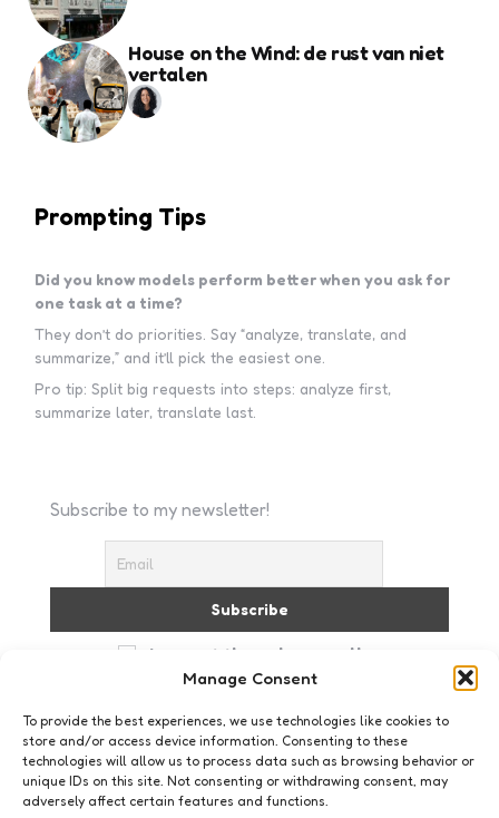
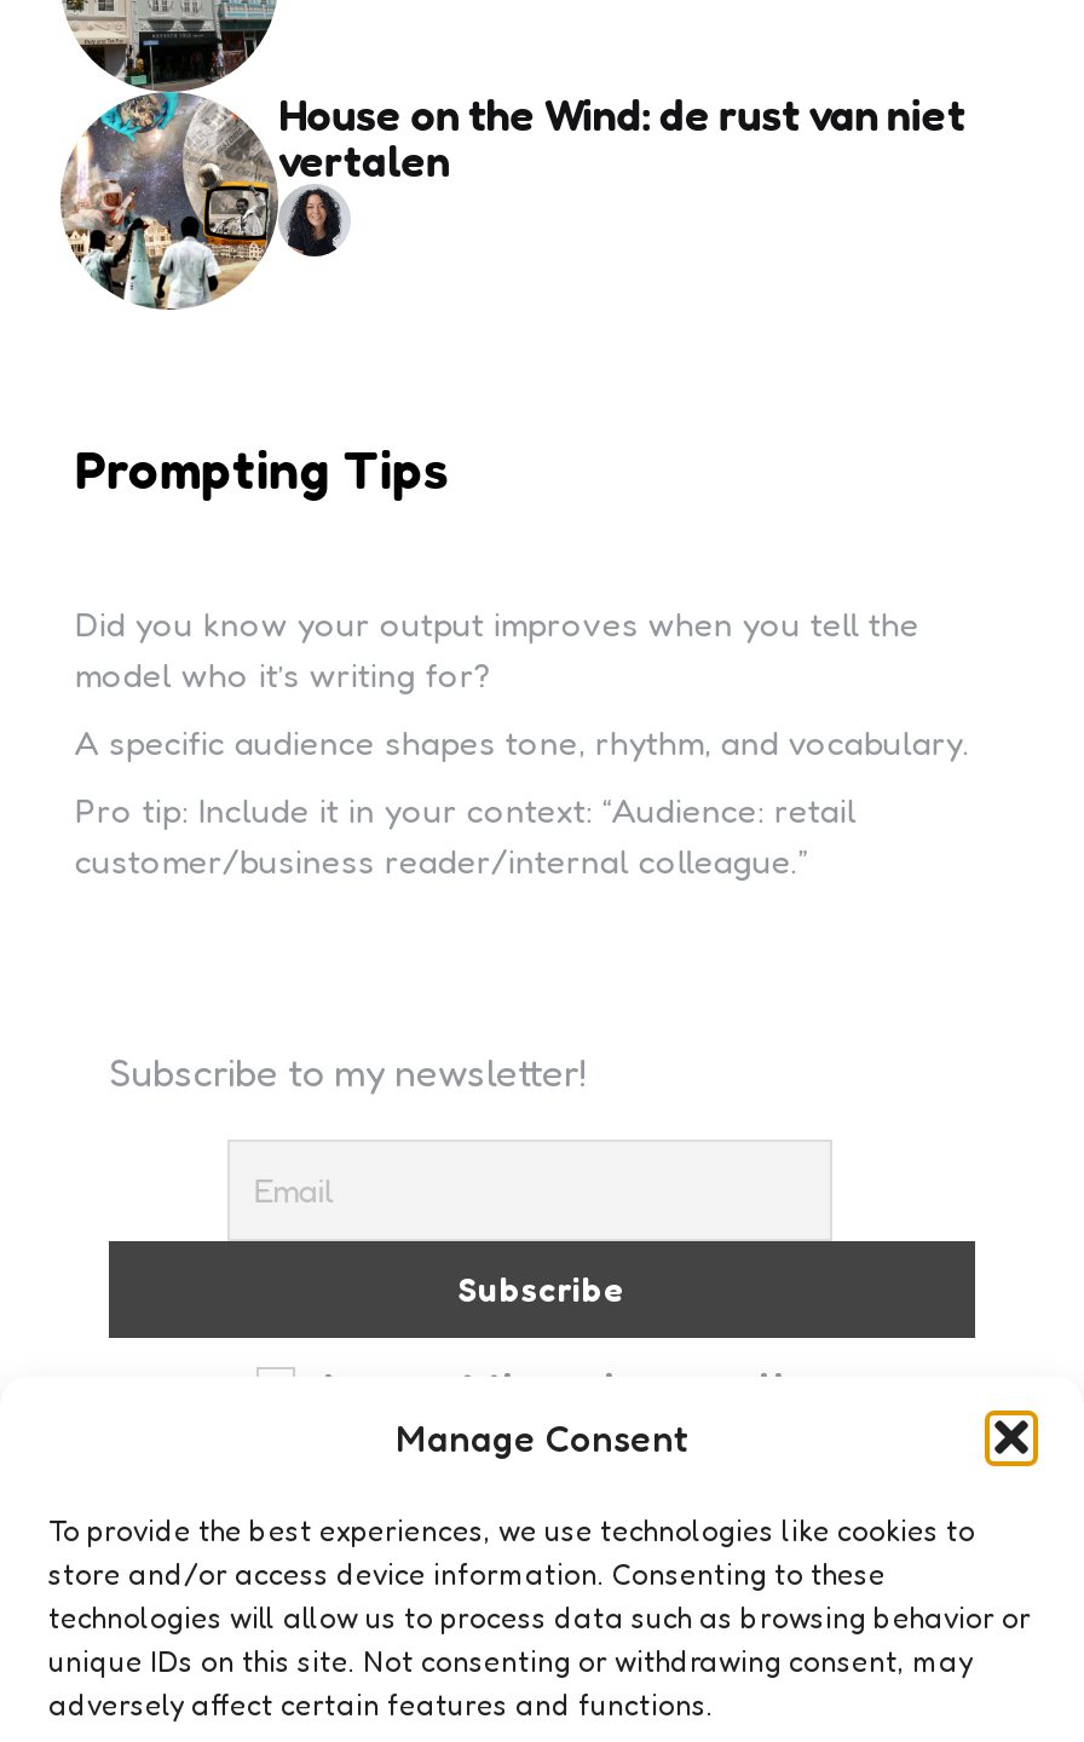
- Did you know models perform better when you ask for
- one task at a time?
+ Did you know your output improves when you tell the
+ model who it’s writing for?

- They don’t do priorities. Say “analyze, translate, and
- summarize,” and it’ll pick the easiest one.
+ A specific audience shapes tone, rhythm, and vocabulary.

- Pro tip: Split big requests into steps: analyze first,
- summarize later, translate last.
+ Pro tip: Include it in your context: “Audience: retail
+ customer/business reader/internal colleague.”
